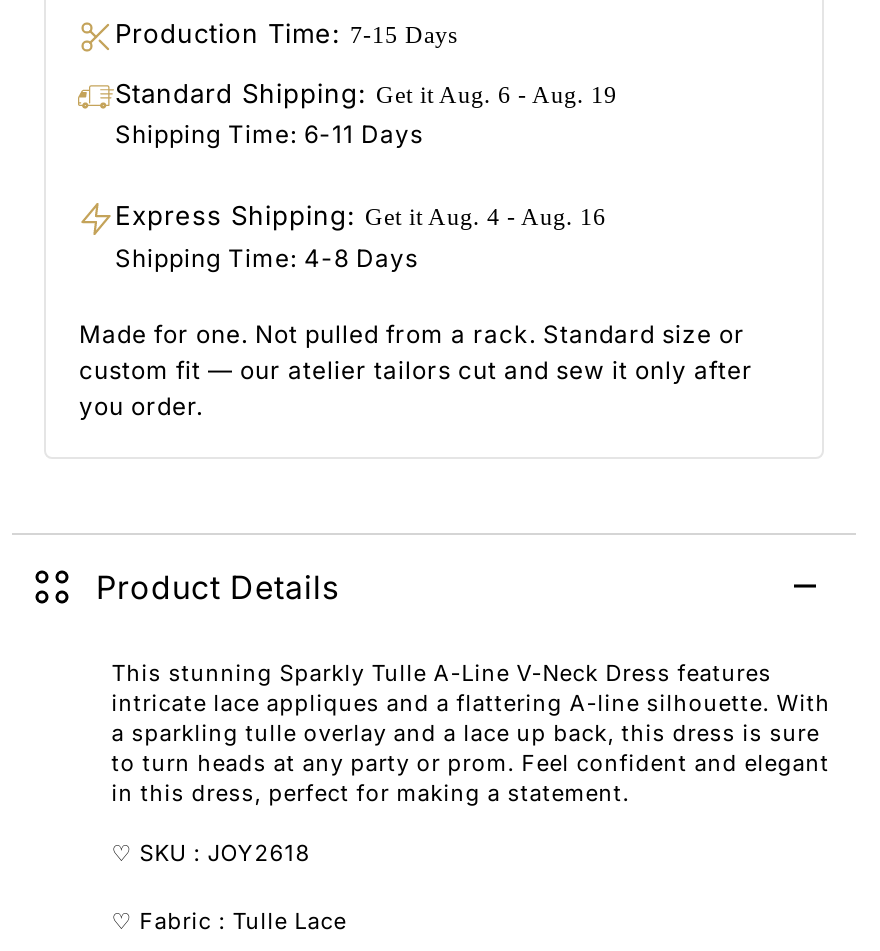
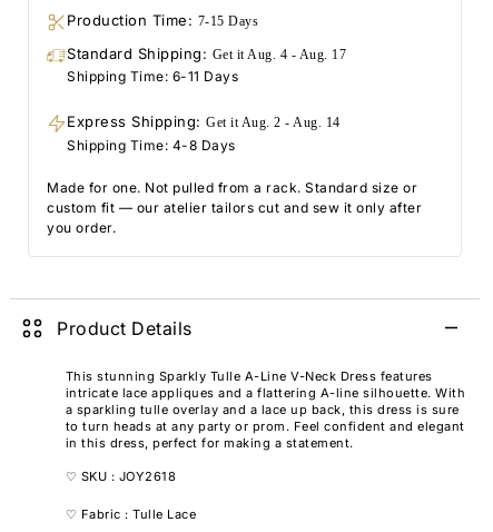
- Standard Shipping: Get it Aug. 6 - Aug. 19
+ Standard Shipping: Get it Aug. 4 - Aug. 17

- Express Shipping: Get it Aug. 4 - Aug. 16
+ Express Shipping: Get it Aug. 2 - Aug. 14
